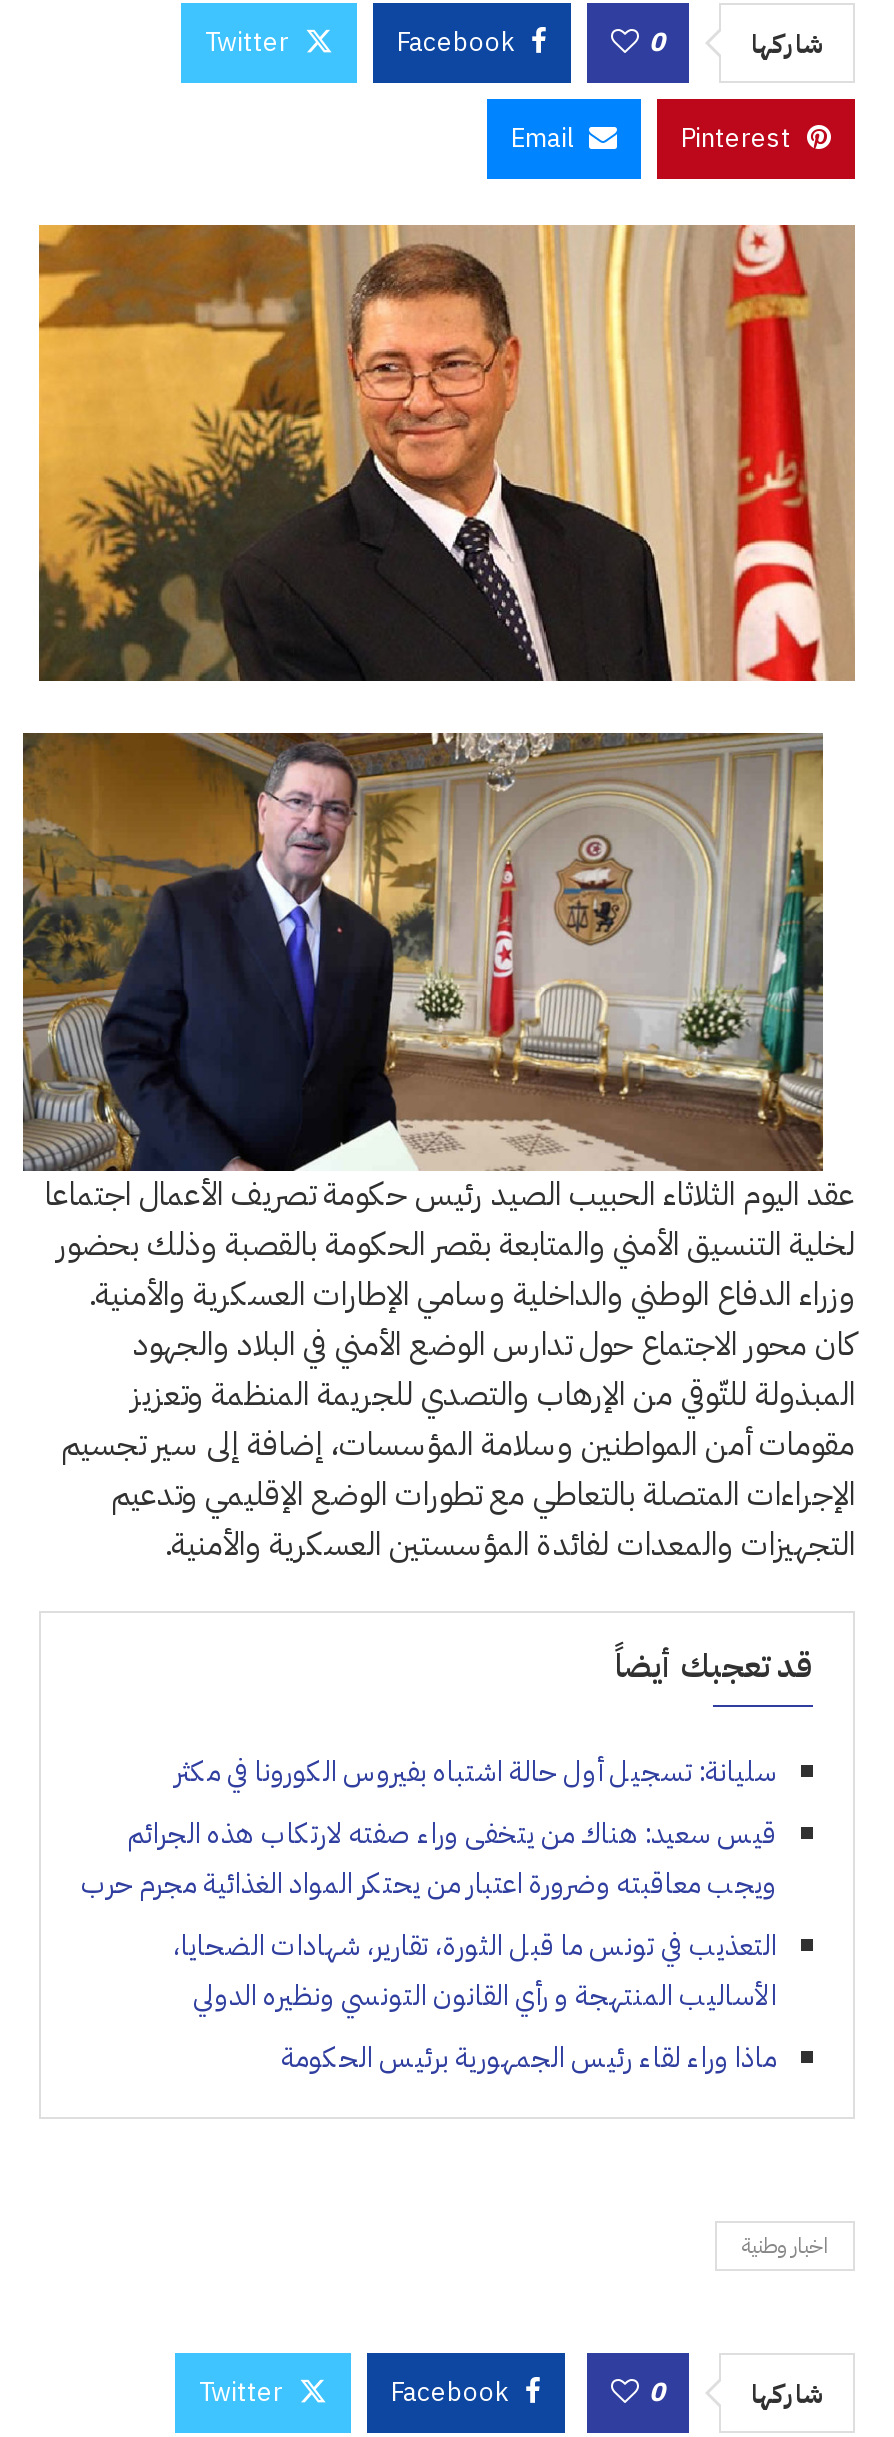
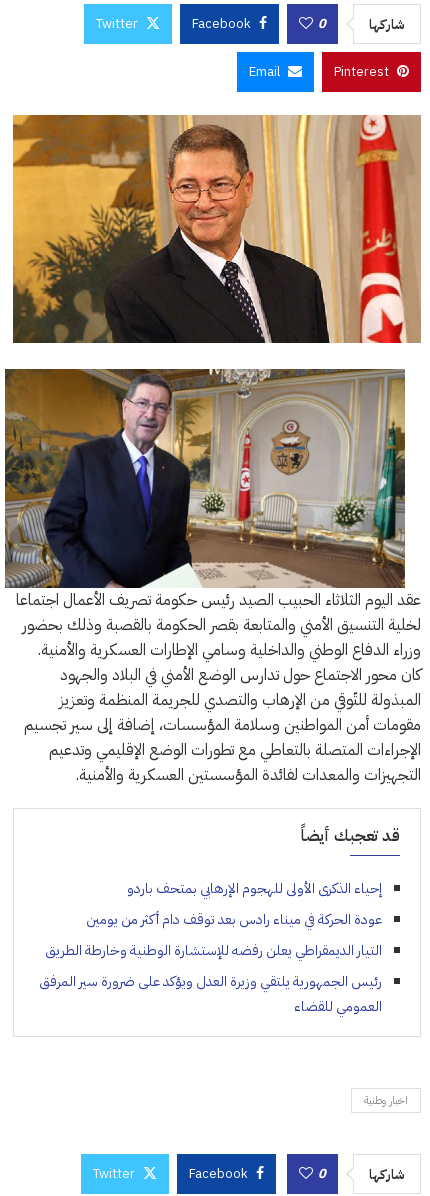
- سليانة: تسجيل أول حالة اشتباه بفيروس الكورونا في مكثر
+ إحياء الذكرى الأولى للهجوم الإرهابي بمتحف باردو

- قيس سعيد: هناك من يتخفى وراء صفته لارتكاب هذه الجرائم
- ويجب معاقبته وضرورة اعتبار من يحتكر المواد الغذائية مجرم حرب
+ عودة الحركة في ميناء رادس بعد توقف دام أكثر من يومين

- التعذيب في تونس ما قبل الثورة، تقارير، شهادات الضحايا،
- الأساليب المنتهجة و رأي القانون التونسي ونظيره الدولي
+ التيار الديمقراطي يعلن رفضه للإستشارة الوطنية وخارطة الطريق

- ماذا وراء لقاء رئيس الجمهورية برئيس الحكومة
+ رئيس الجمهورية يلتقي وزيرة العدل ويؤكد على ضرورة سير المرفق
+ العمومي للقضاء
